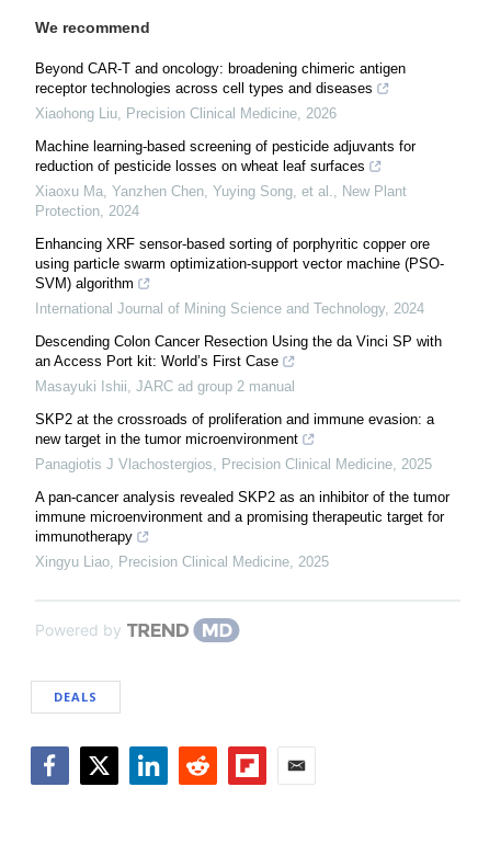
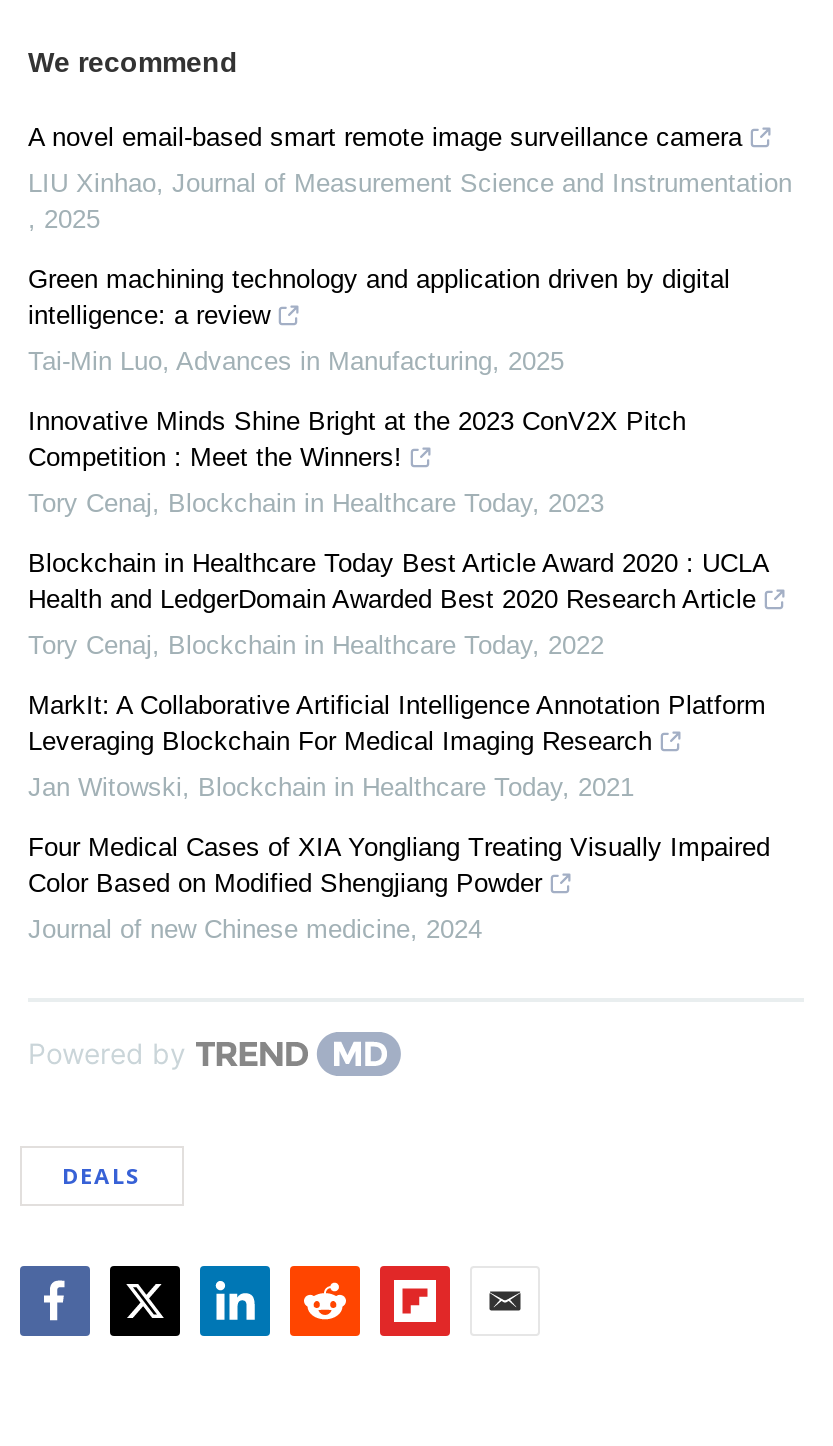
- Beyond CAR-T and oncology: broadening chimeric antigen
- receptor technologies across cell types and diseases
+ A novel email-based smart remote image surveillance camera

- Xiaohong Liu, Precision Clinical Medicine, 2026
+ LIU Xinhao, Journal of Measurement Science and Instrumentation
+ , 2025

- Machine learning‐based screening of pesticide adjuvants for
- reduction of pesticide losses on wheat leaf surfaces
+ Green machining technology and application driven by digital
+ intelligence: a review

- Xiaoxu Ma, Yanzhen Chen, Yuying Song, et al., New Plant
- Protection, 2024
+ Tai-Min Luo, Advances in Manufacturing, 2025

- Enhancing XRF sensor-based sorting of porphyritic copper ore
- using particle swarm optimization-support vector machine (PSO-
- SVM) algorithm
+ Innovative Minds Shine Bright at the 2023 ConV2X Pitch
+ Competition : Meet the Winners!

- International Journal of Mining Science and Technology, 2024
+ Tory Cenaj, Blockchain in Healthcare Today, 2023

- Descending Colon Cancer Resection Using the da Vinci SP with
- an Access Port kit: World’s First Case
+ Blockchain in Healthcare Today Best Article Award 2020 : UCLA
+ Health and LedgerDomain Awarded Best 2020 Research Article

- Masayuki Ishii, JARC ad group 2 manual
+ Tory Cenaj, Blockchain in Healthcare Today, 2022

- SKP2 at the crossroads of proliferation and immune evasion: a
- new target in the tumor microenvironment
+ MarkIt: A Collaborative Artificial Intelligence Annotation Platform
+ Leveraging Blockchain For Medical Imaging Research

- Panagiotis J Vlachostergios, Precision Clinical Medicine, 2025
+ Jan Witowski, Blockchain in Healthcare Today, 2021

- A pan-cancer analysis revealed SKP2 as an inhibitor of the tumor
- immune microenvironment and a promising therapeutic target for
- immunotherapy
+ Four Medical Cases of XIA Yongliang Treating Visually Impaired
+ Color Based on Modified Shengjiang Powder

- Xingyu Liao, Precision Clinical Medicine, 2025
+ Journal of new Chinese medicine, 2024
